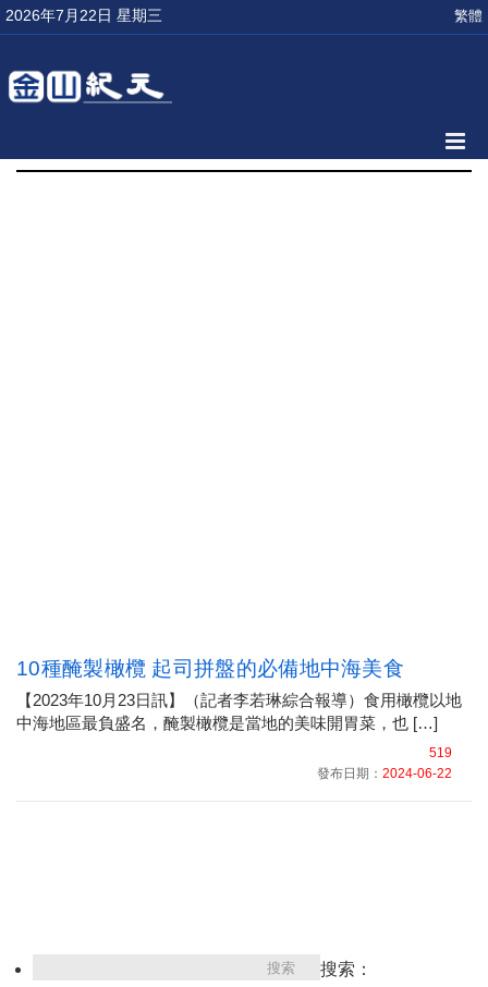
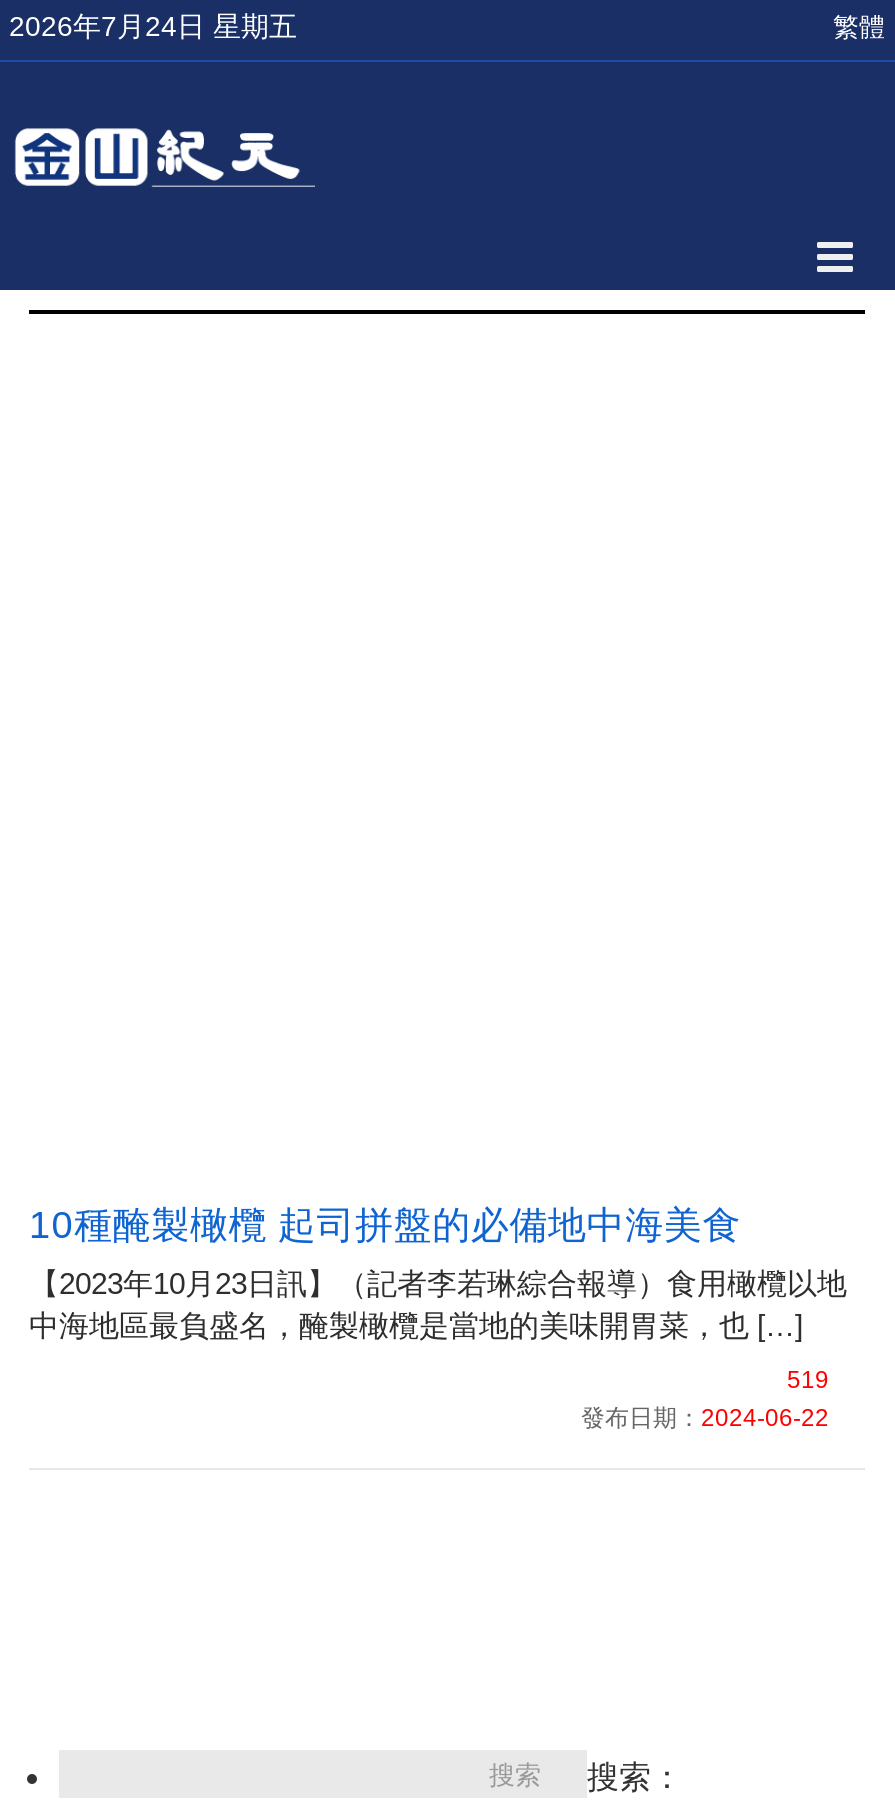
- 2026年7月22日 星期三
+ 2026年7月24日 星期五
